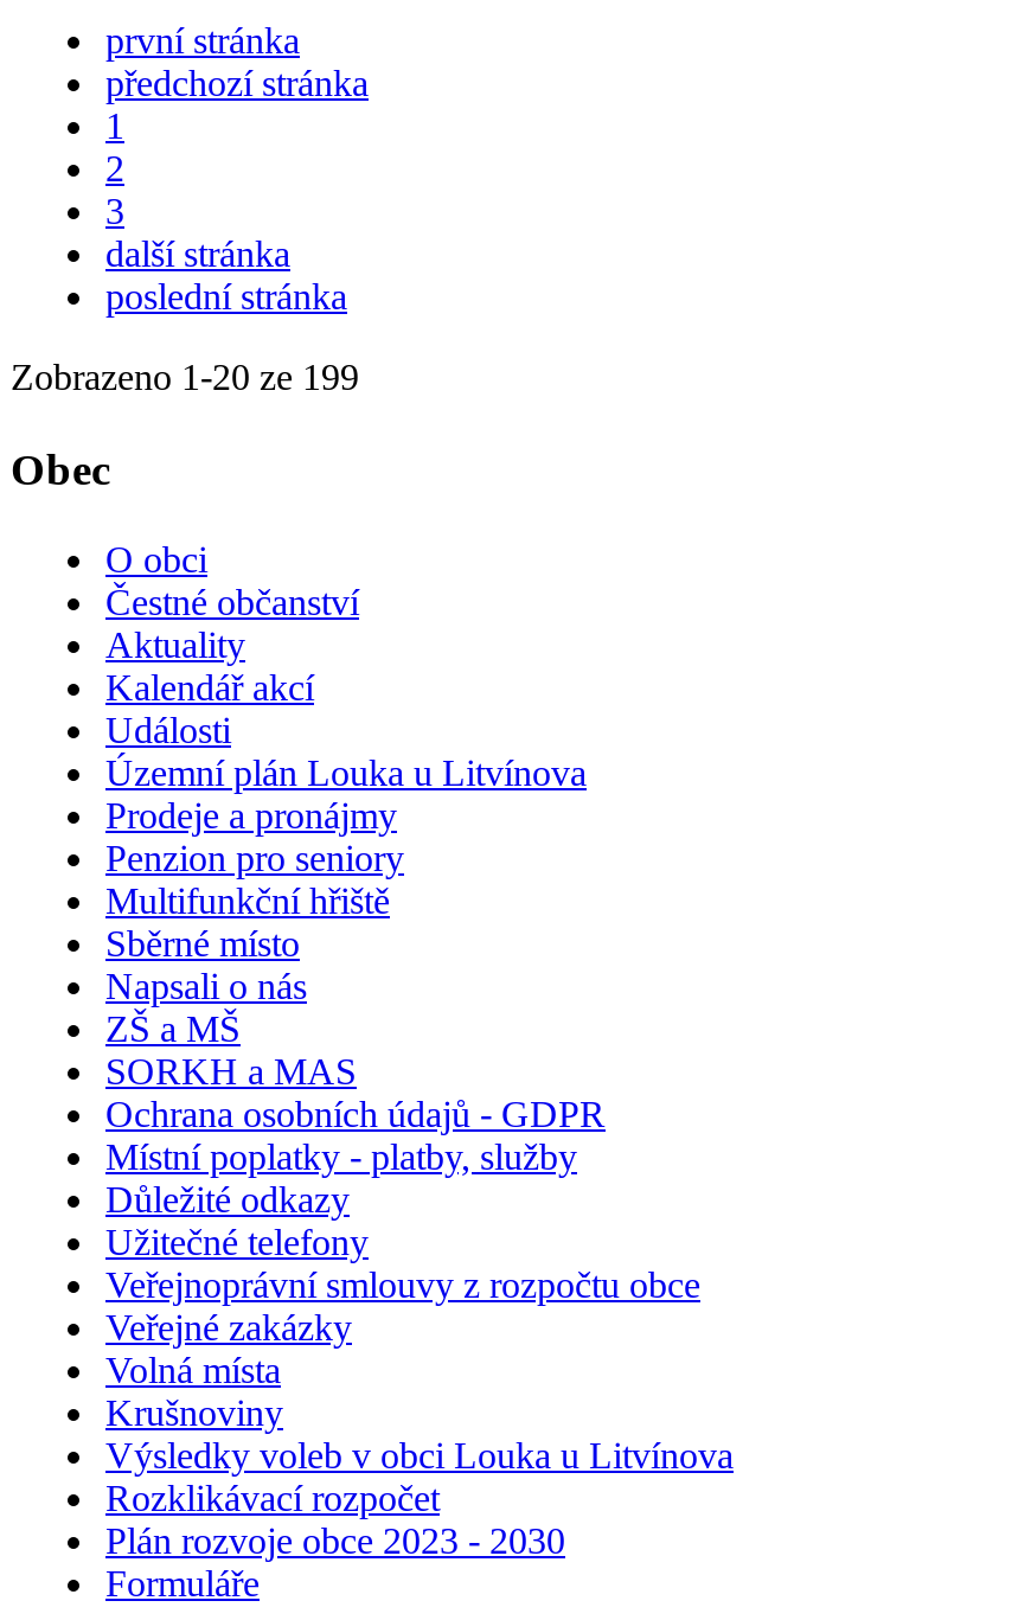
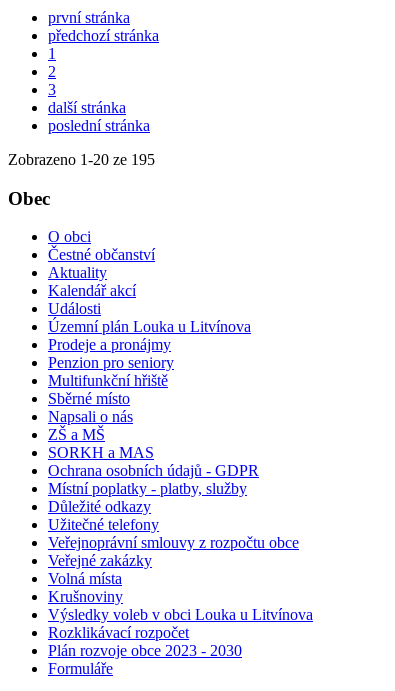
- Zobrazeno 1 -20 ze 199
+ Zobrazeno 1 -20 ze 195
